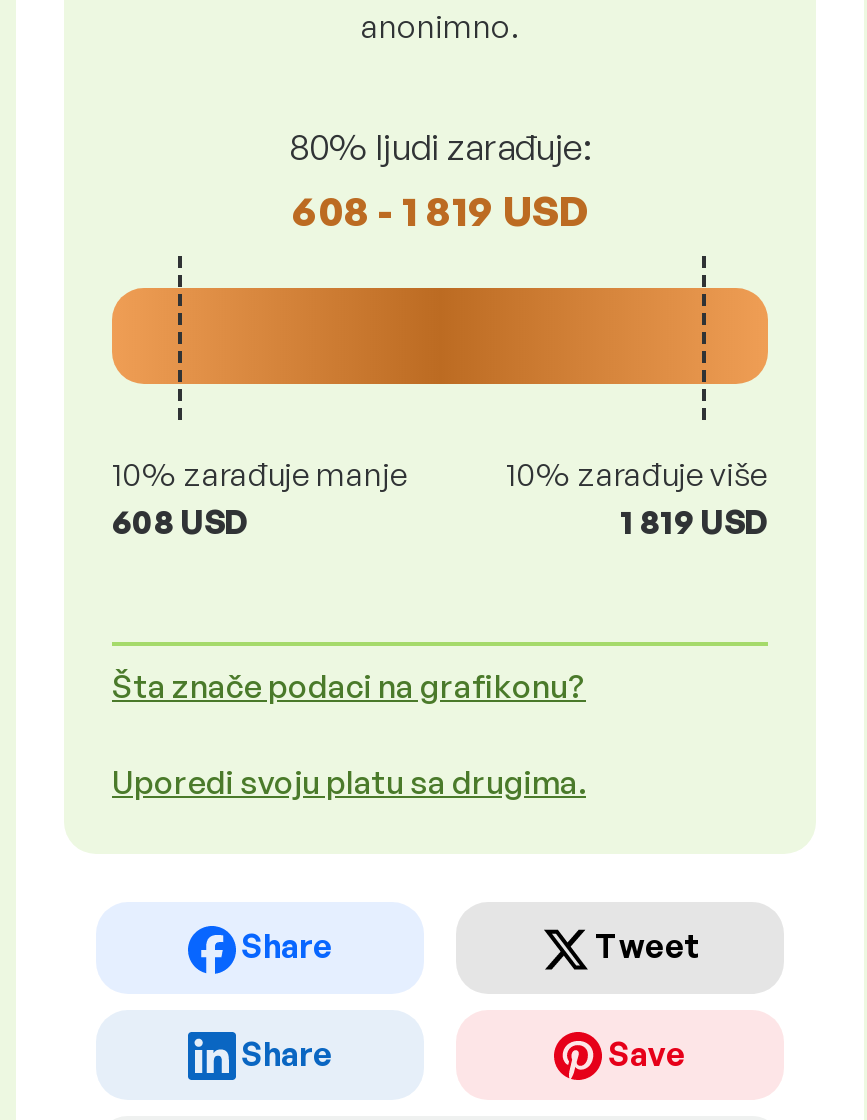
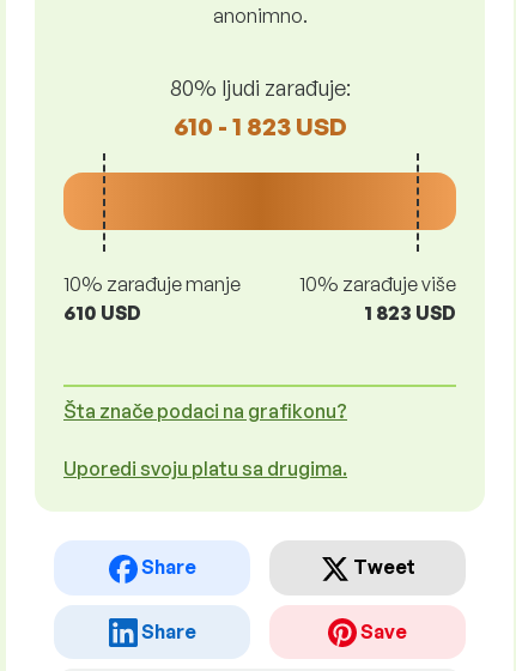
- 608 - 1 819 USD
+ 610 - 1 823 USD

- 608 USD
+ 610 USD

- 1 819 USD
+ 1 823 USD
